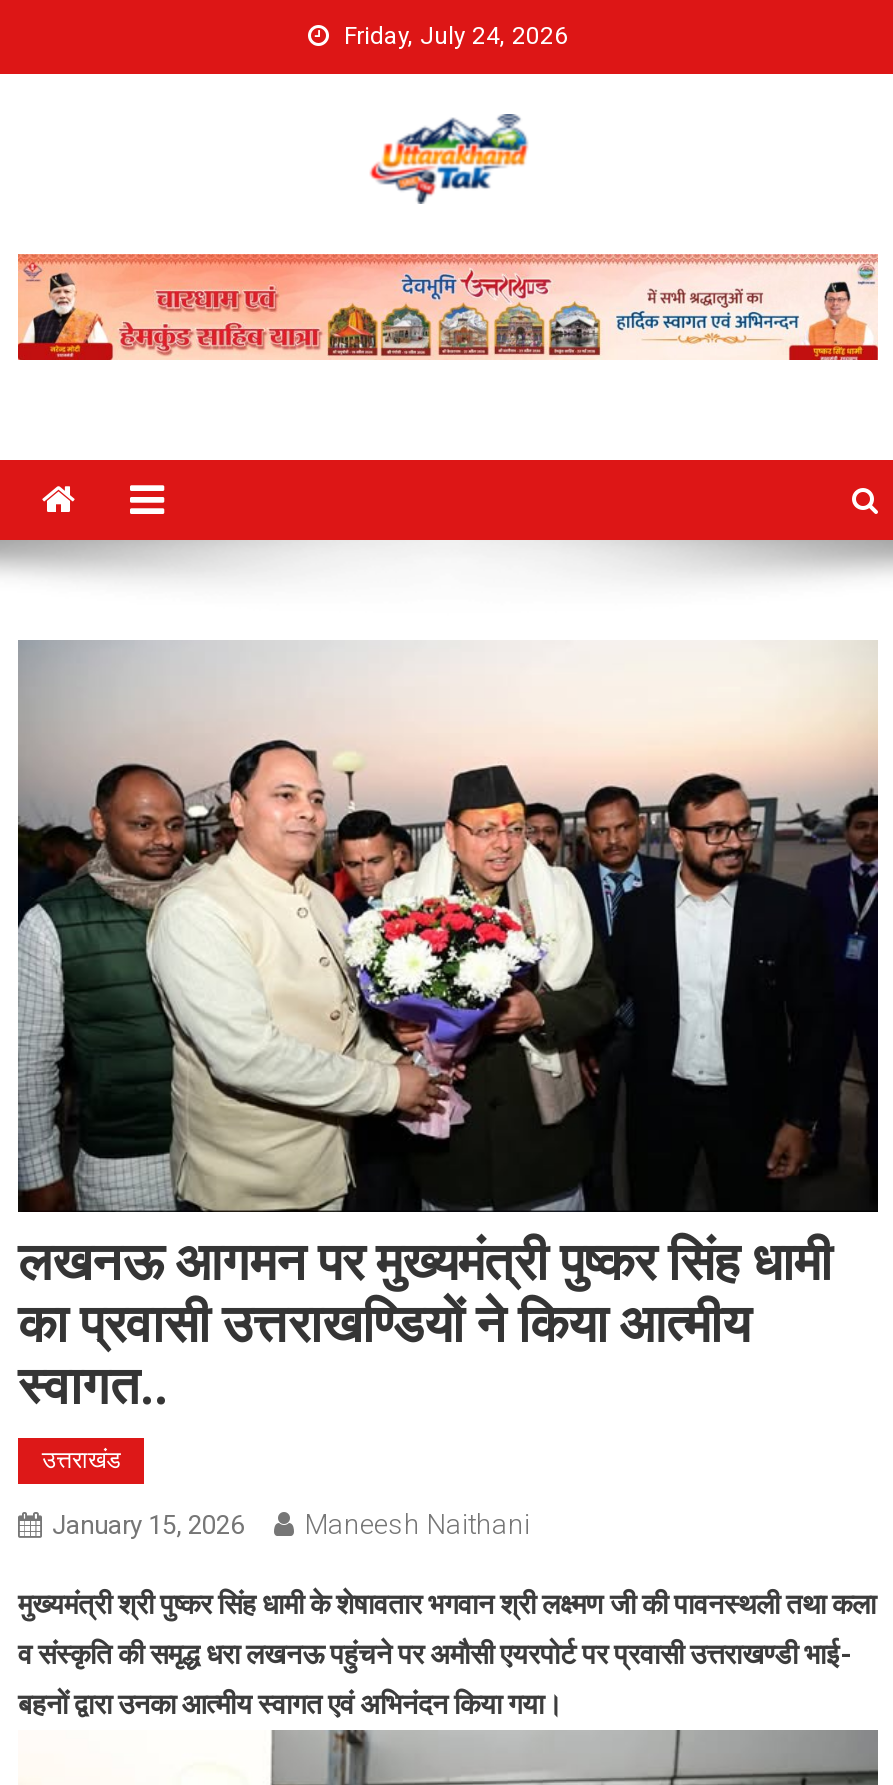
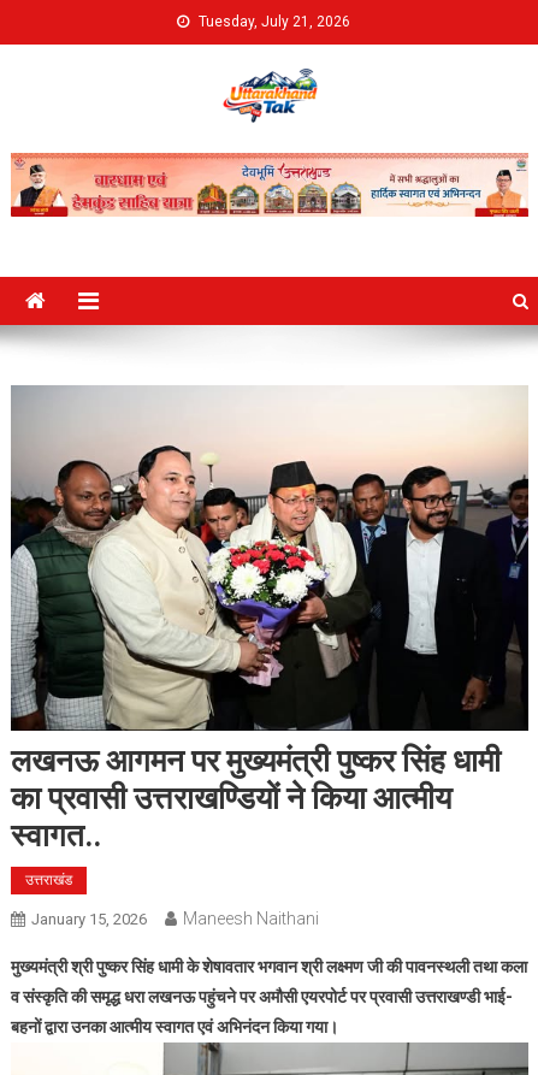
- Friday, July 24, 2026
+ Tuesday, July 21, 2026
